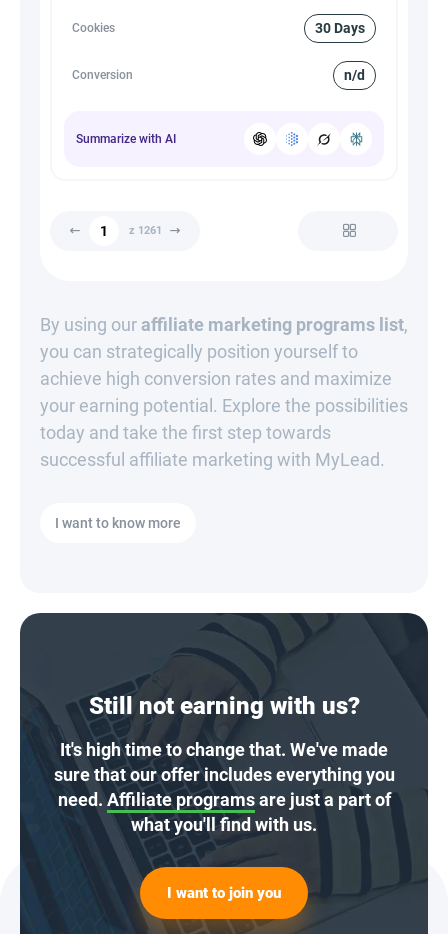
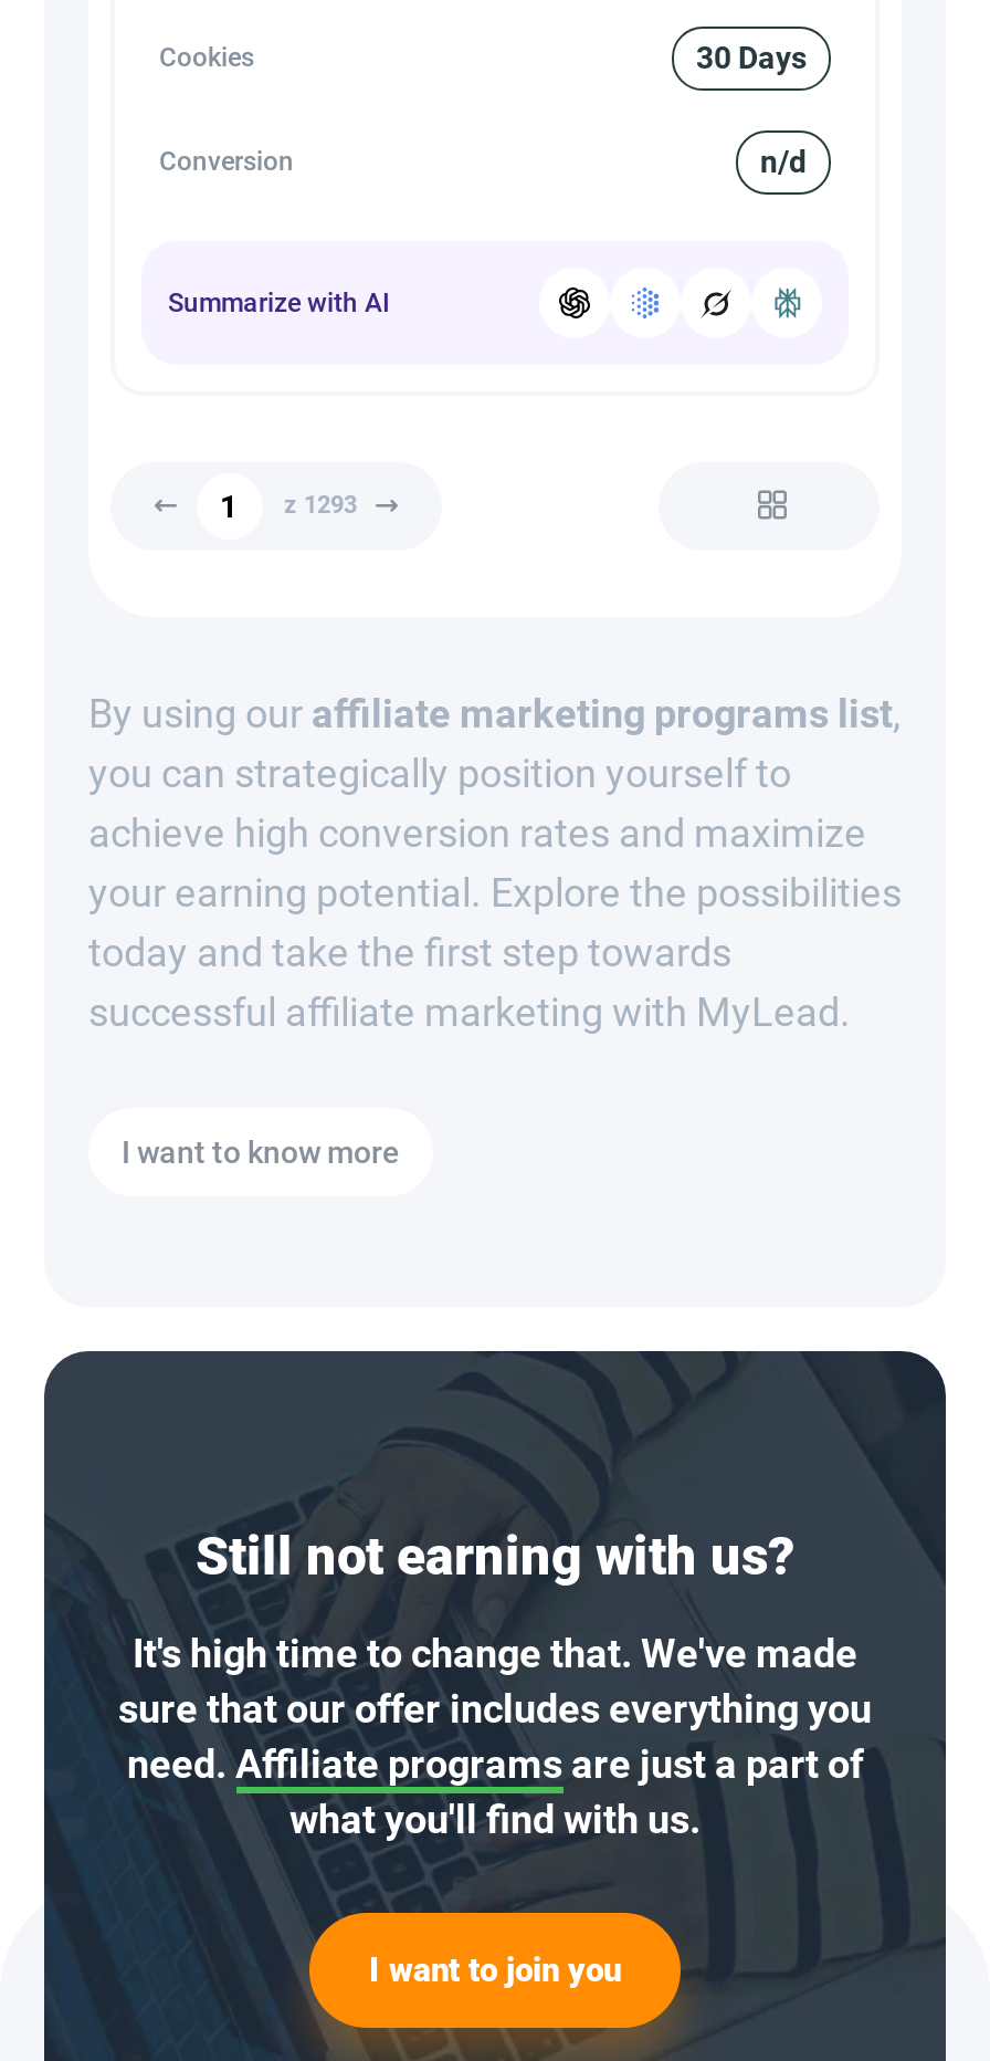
- z 1261
+ z 1293
